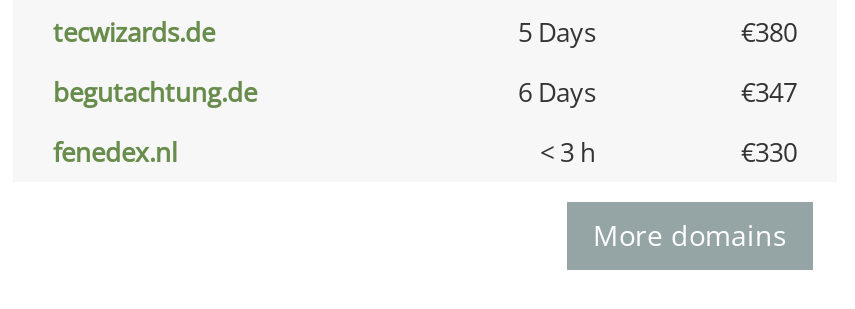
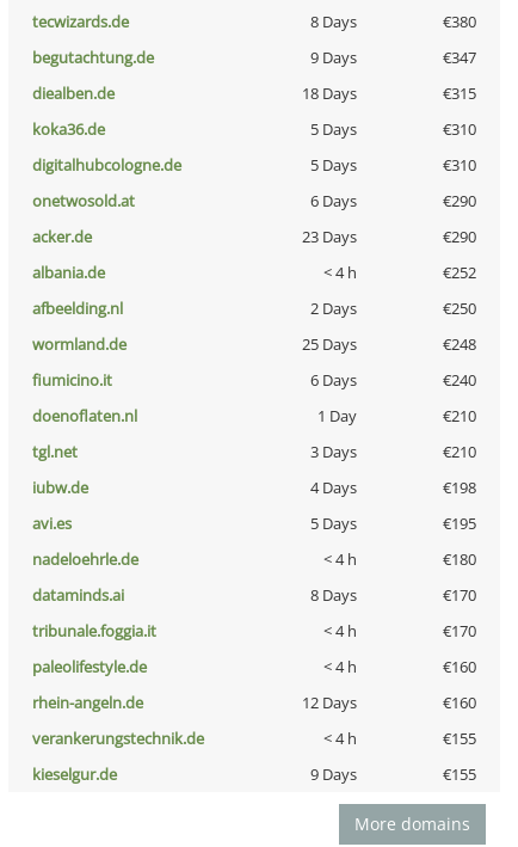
- 5 Days
+ 8 Days

- 6 Days
+ 9 Days

- fenedex.nl
- < 3 h
- €330
+ diealben.de
+ 18 Days
+ €315
+ koka36.de
+ 5 Days
+ €310
+ digitalhubcologne.de
+ 5 Days
+ €310
+ onetwosold.at
+ 6 Days
+ €290
+ acker.de
+ 23 Days
+ €290
+ albania.de
+ < 4 h
+ €252
+ afbeelding.nl
+ 2 Days
+ €250
+ wormland.de
+ 25 Days
+ €248
+ fiumicino.it
+ 6 Days
+ €240
+ doenoflaten.nl
+ 1 Day
+ €210
+ tgl.net
+ 3 Days
+ €210
+ iubw.de
+ 4 Days
+ €198
+ avi.es
+ 5 Days
+ €195
+ nadeloehrle.de
+ < 4 h
+ €180
+ dataminds.ai
+ 8 Days
+ €170
+ tribunale.foggia.it
+ < 4 h
+ €170
+ paleolifestyle.de
+ < 4 h
+ €160
+ rhein-angeln.de
+ 12 Days
+ €160
+ verankerungstechnik.de
+ < 4 h
+ €155
+ kieselgur.de
+ 9 Days
+ €155
